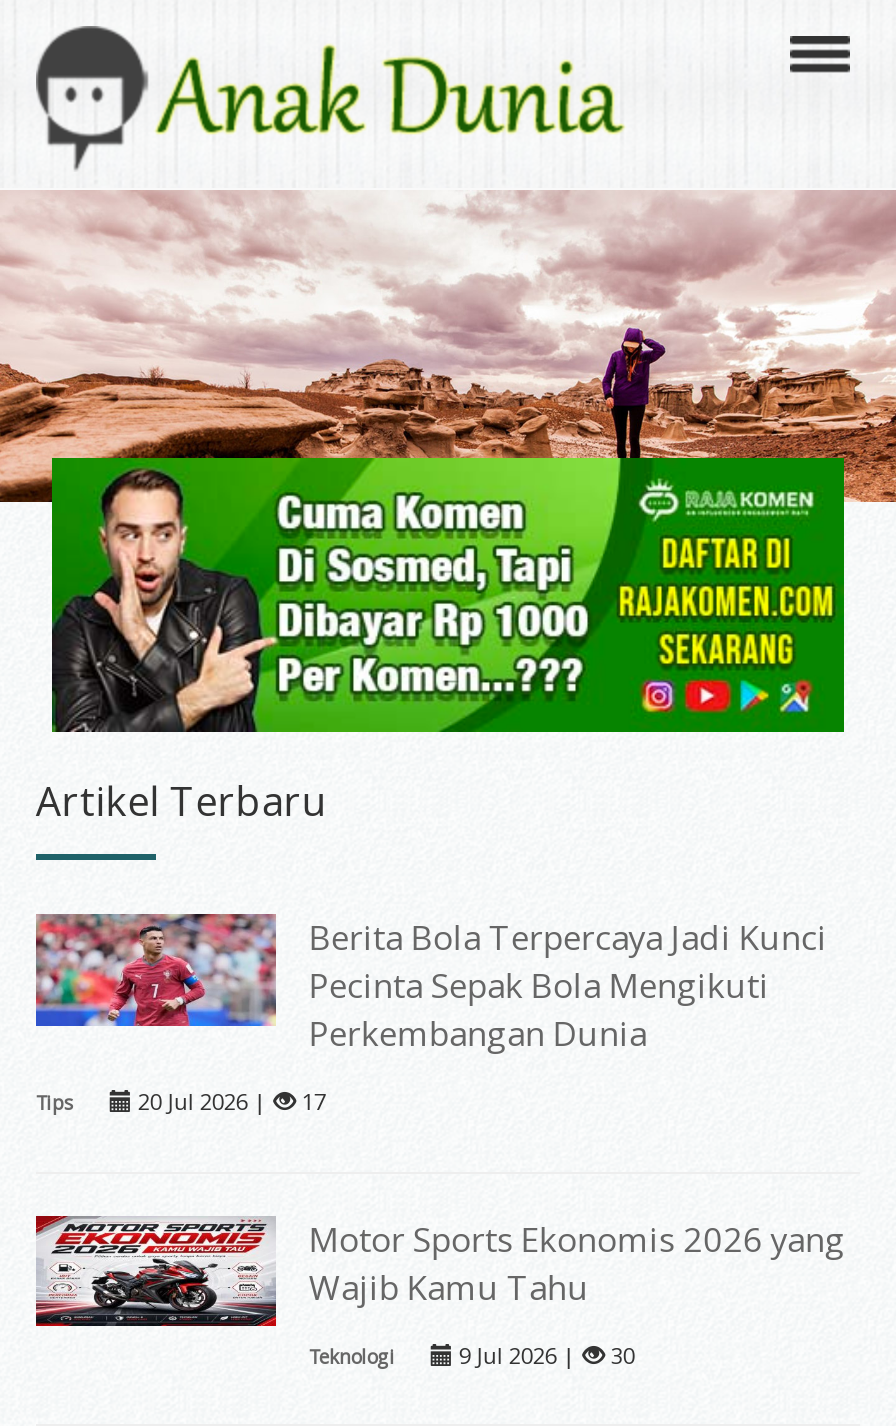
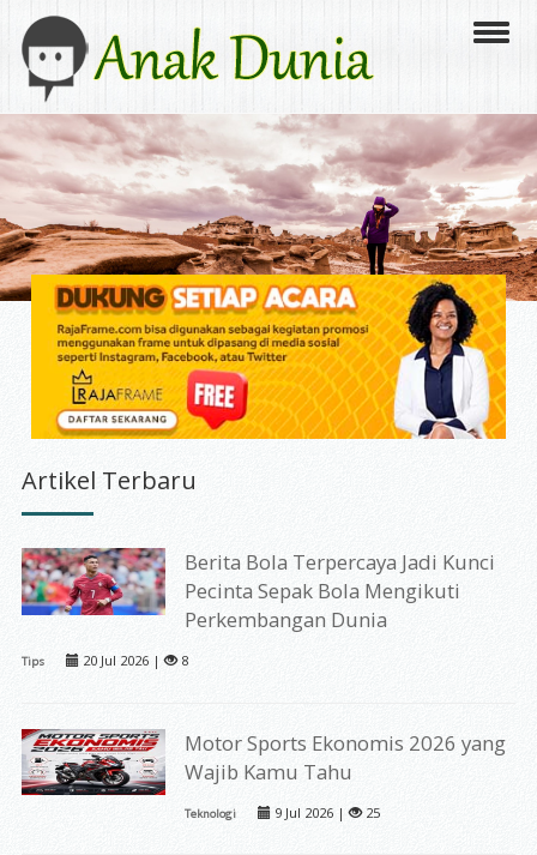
- [image]
+ [image]

- 17
+ 8

- 30
+ 25
